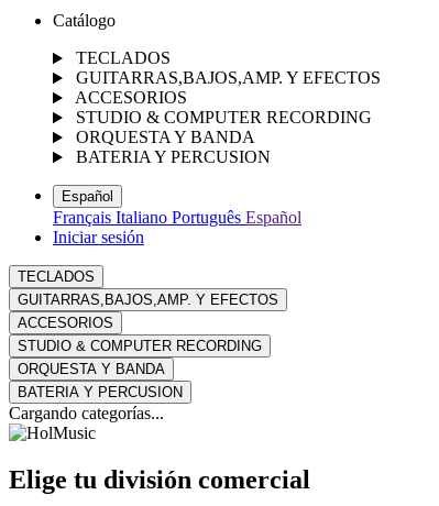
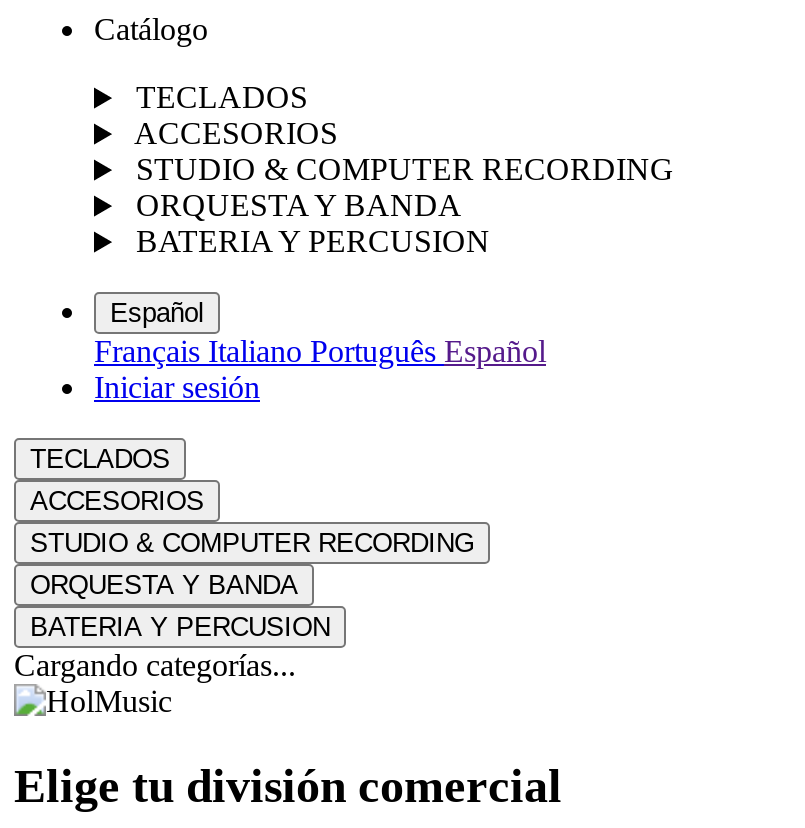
- GUITARRAS,BAJOS,AMP. Y EFECTOS

- GUITARRAS,BAJOS,AMP. Y EFECTOS
